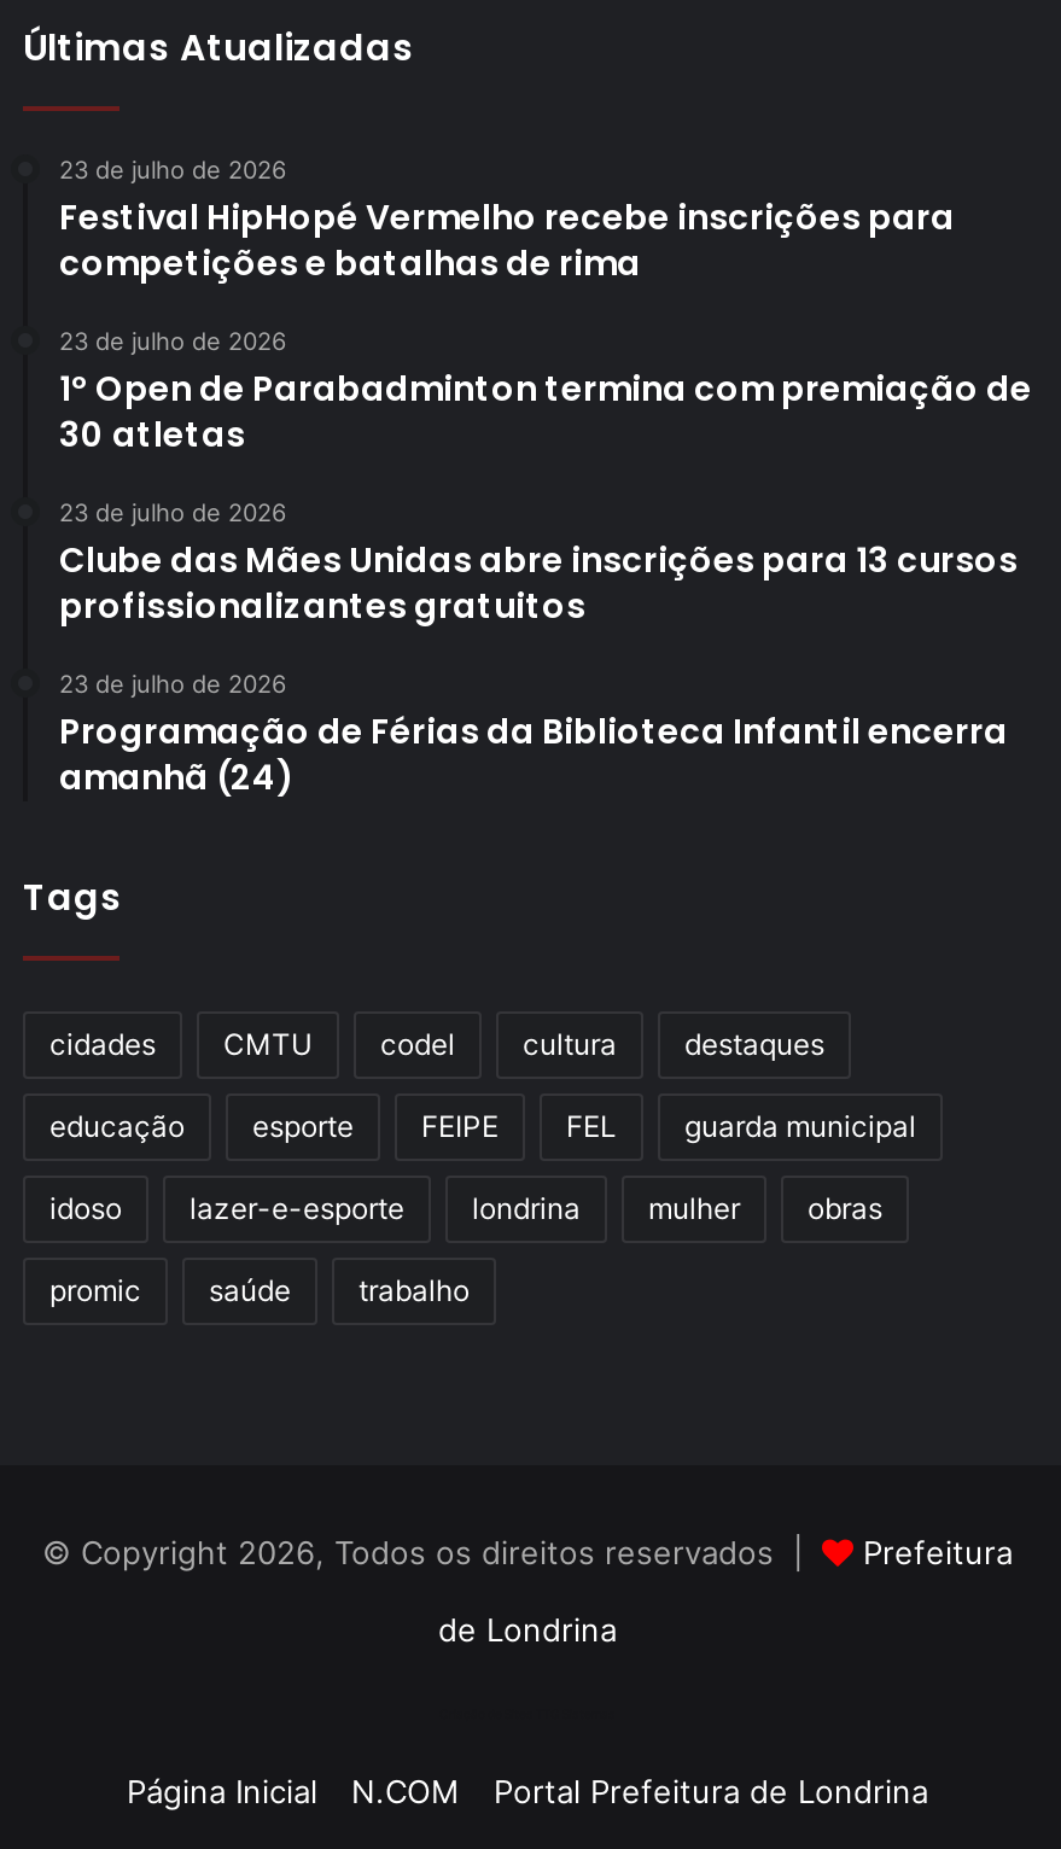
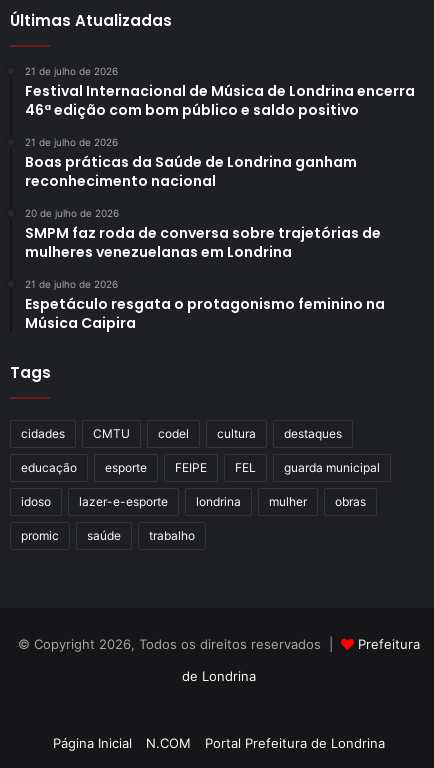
- 23 de julho de 2026
- Festival HipHopé Vermelho recebe inscrições para
- competições e batalhas de rima
+ 21 de julho de 2026
+ Festival Internacional de Música de Londrina encerra
+ 46ª edição com bom público e saldo positivo

- 23 de julho de 2026
- 1º Open de Parabadminton termina com premiação de
- 30 atletas
+ 21 de julho de 2026
+ Boas práticas da Saúde de Londrina ganham
+ reconhecimento nacional

- 23 de julho de 2026
- Clube das Mães Unidas abre inscrições para 13 cursos
- profissionalizantes gratuitos
+ 20 de julho de 2026
+ SMPM faz roda de conversa sobre trajetórias de
+ mulheres venezuelanas em Londrina

- 23 de julho de 2026
- Programação de Férias da Biblioteca Infantil encerra
- amanhã (24)
+ 21 de julho de 2026
+ Espetáculo resgata o protagonismo feminino na
+ Música Caipira
